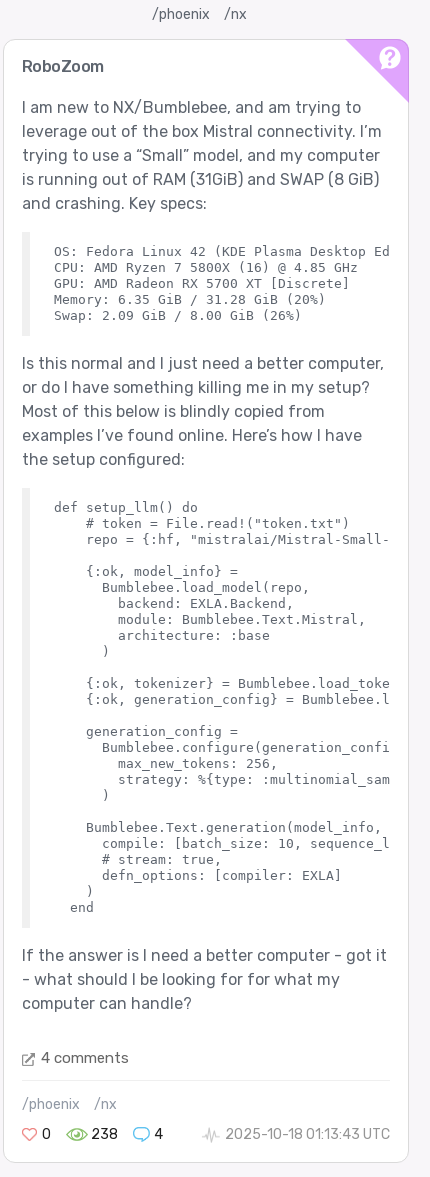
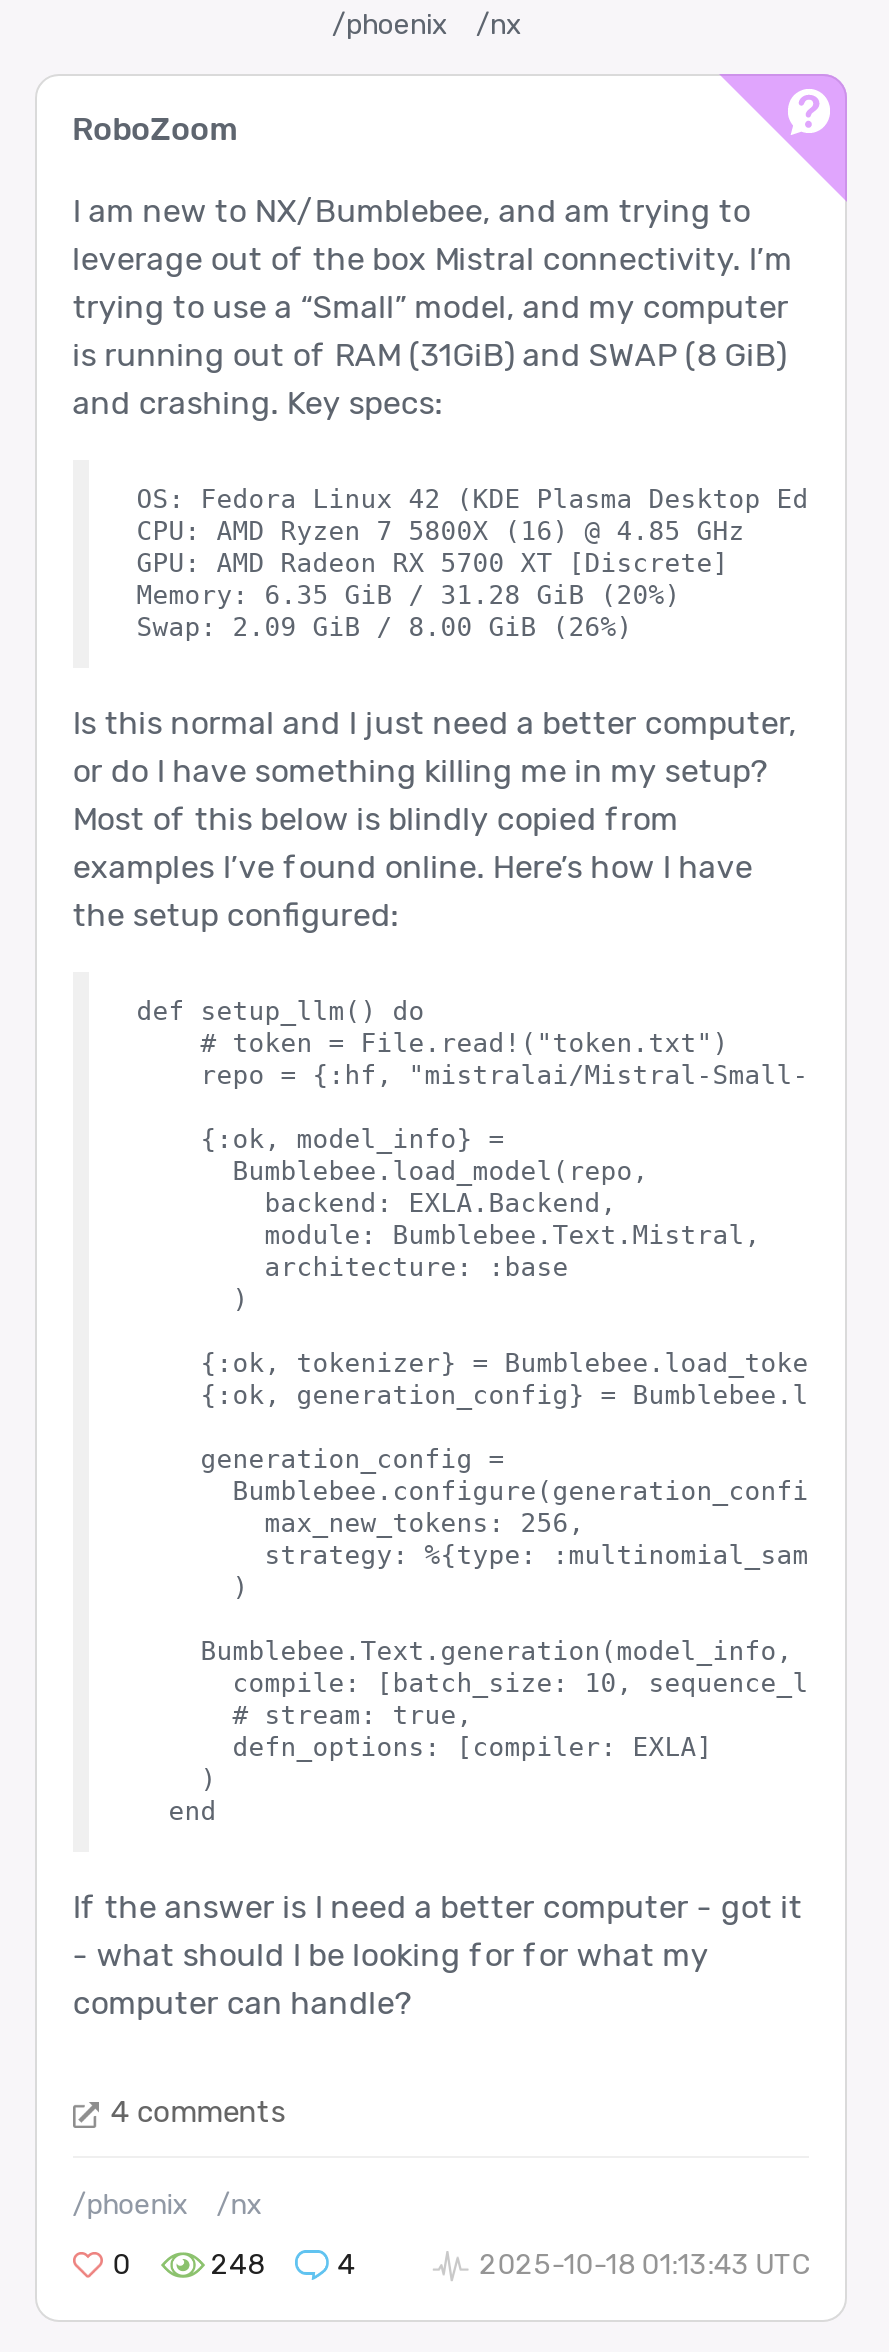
- 238
+ 248
